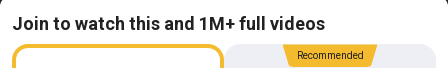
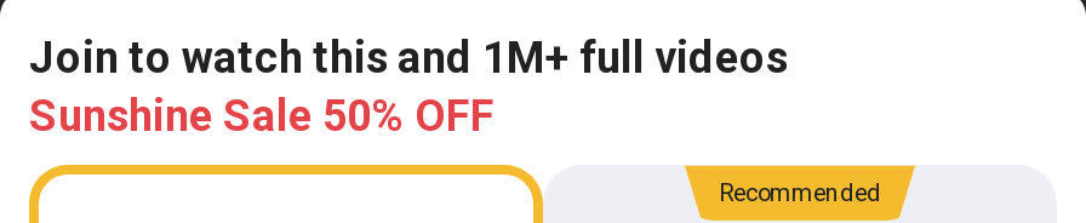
+ Sunshine Sale 50% OFF
